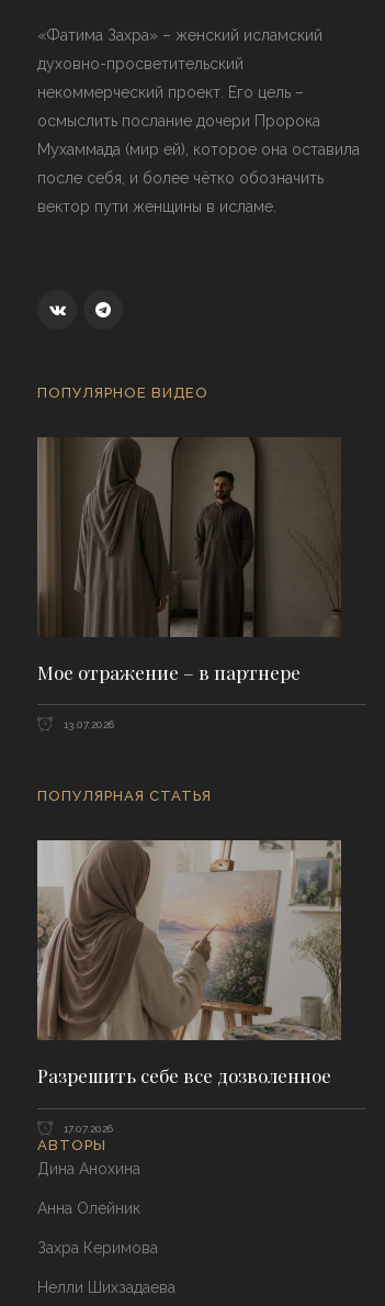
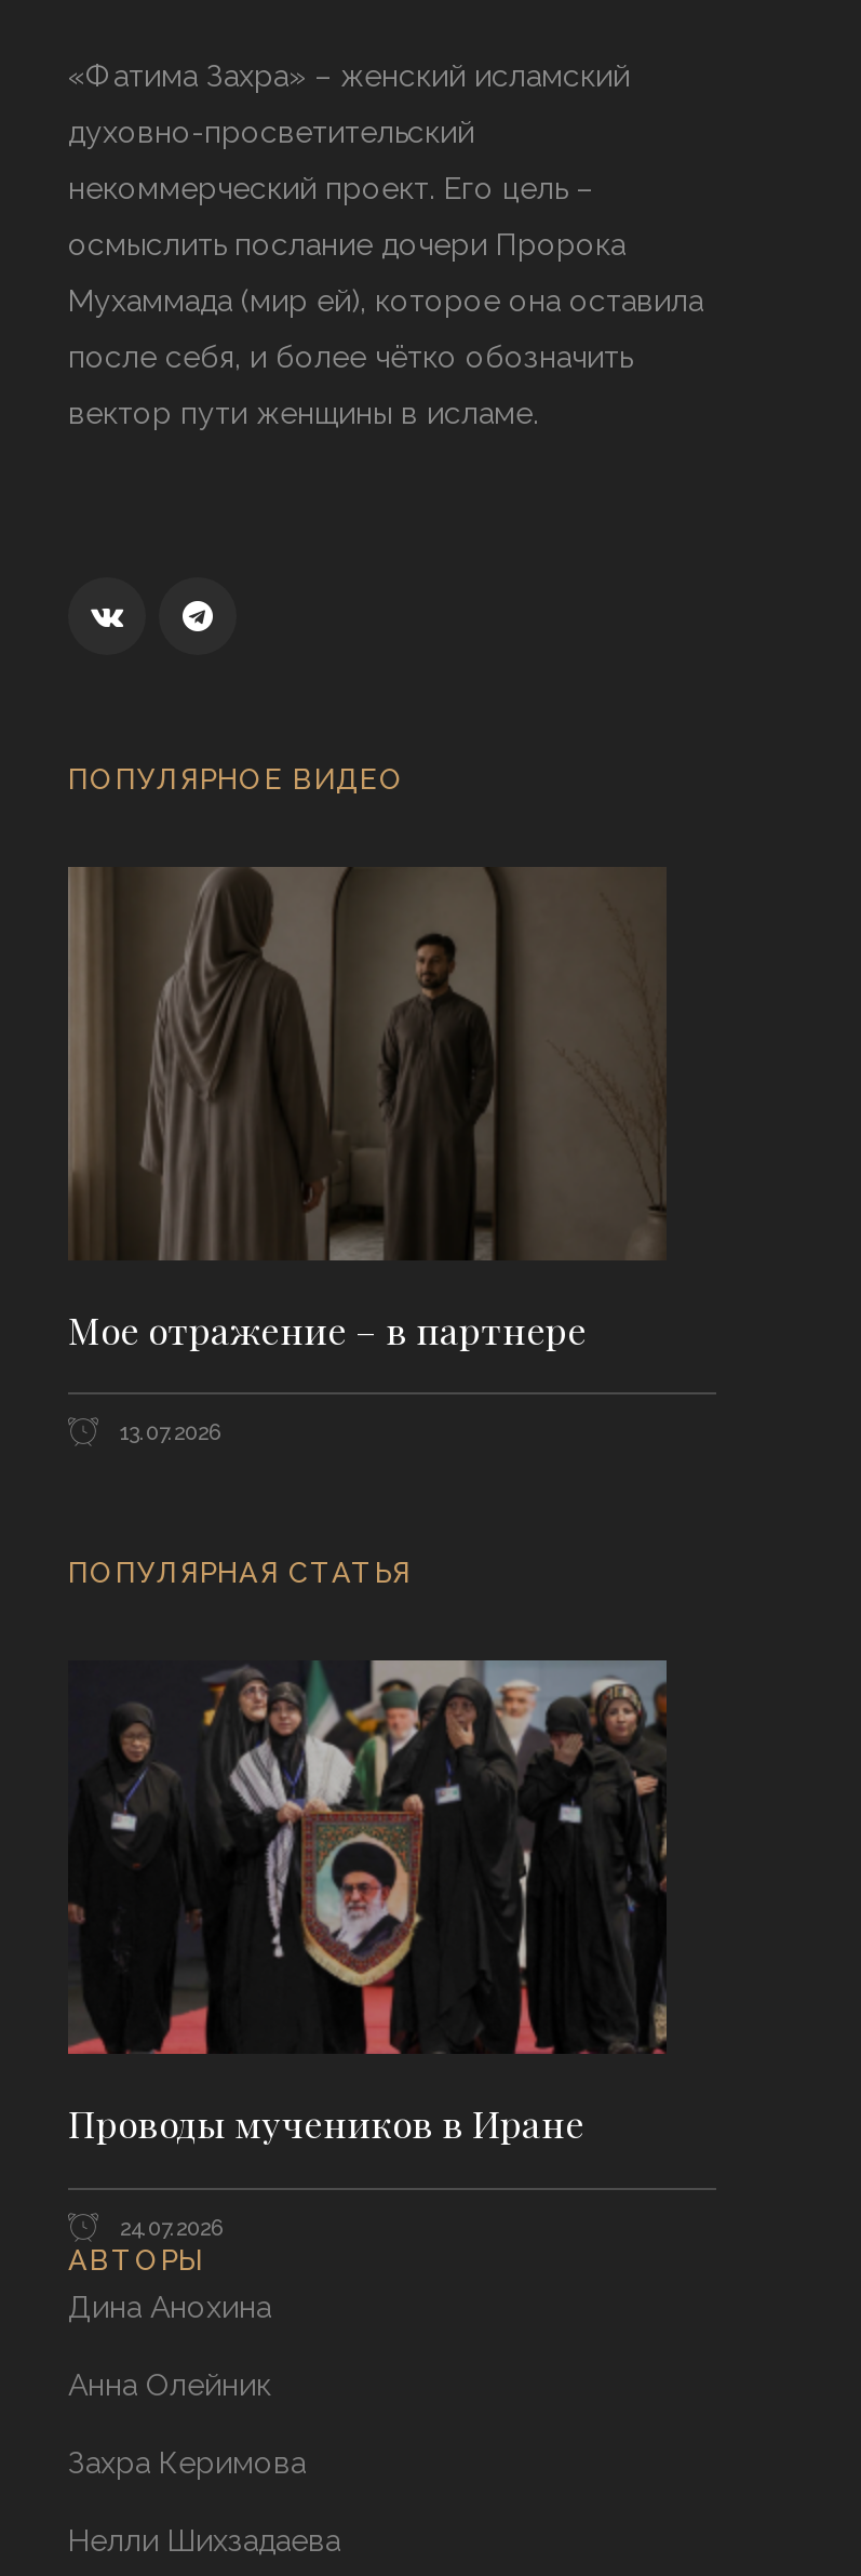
- [image]
- Разрешить себе все дозволенное
+ [image]
+ Проводы мучеников в Иране

- 17.07.2026
+ 24.07.2026
